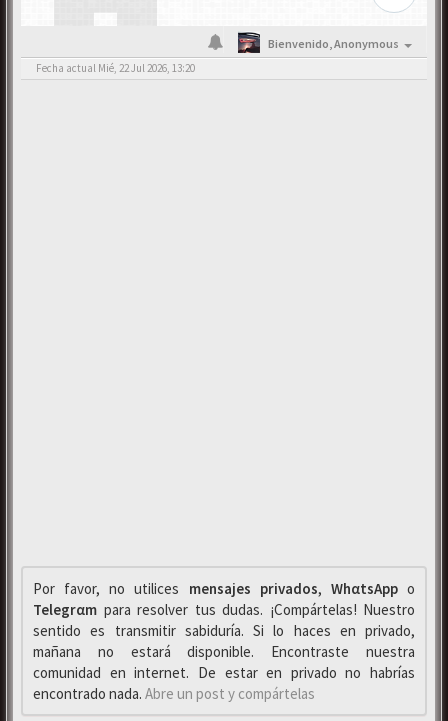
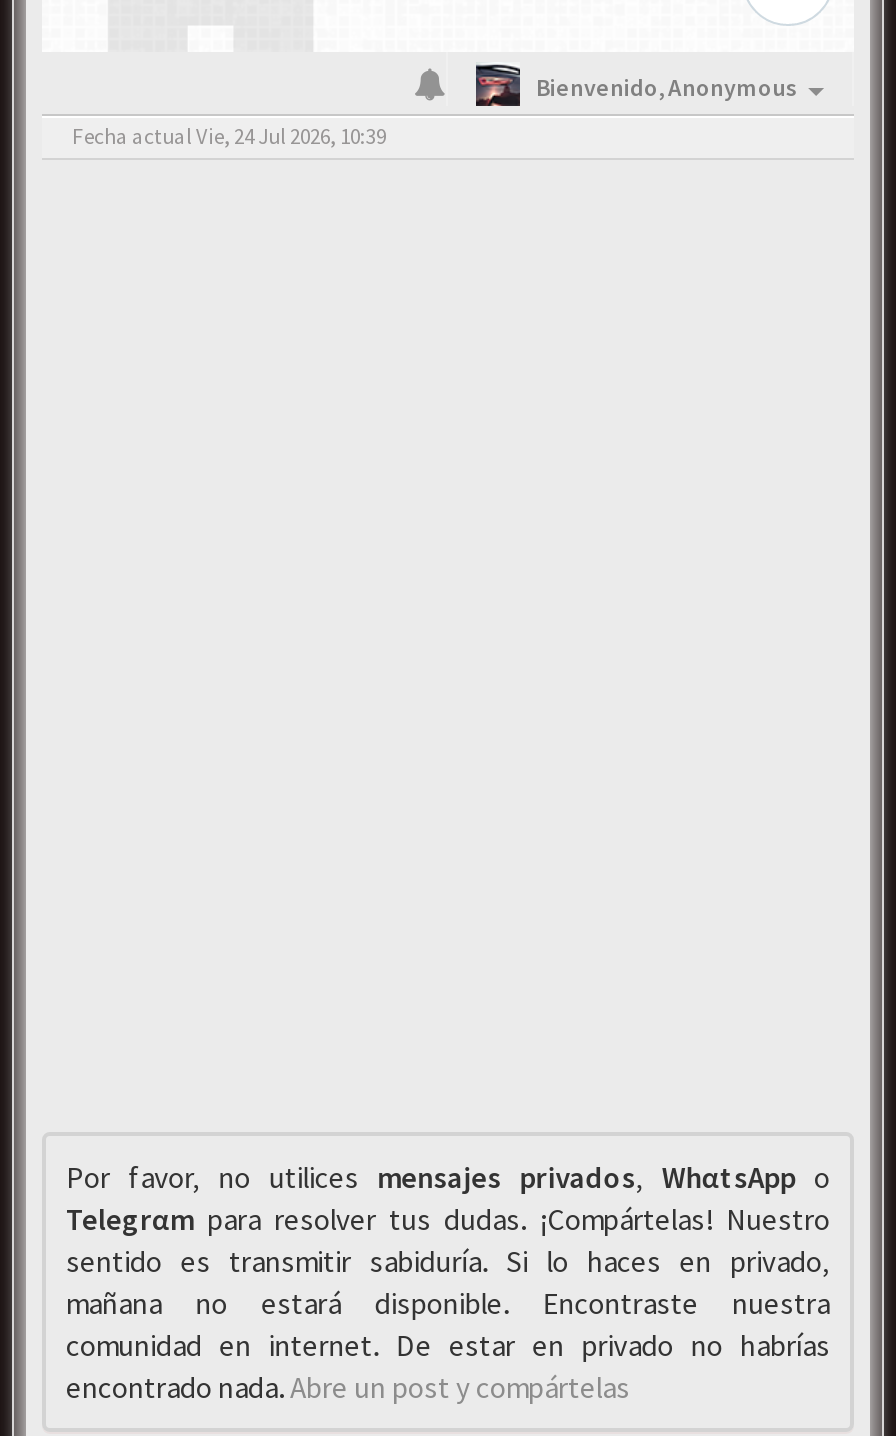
- Fecha actual Mié, 22 Jul 2026, 13:20
+ Fecha actual Vie, 24 Jul 2026, 10:39
